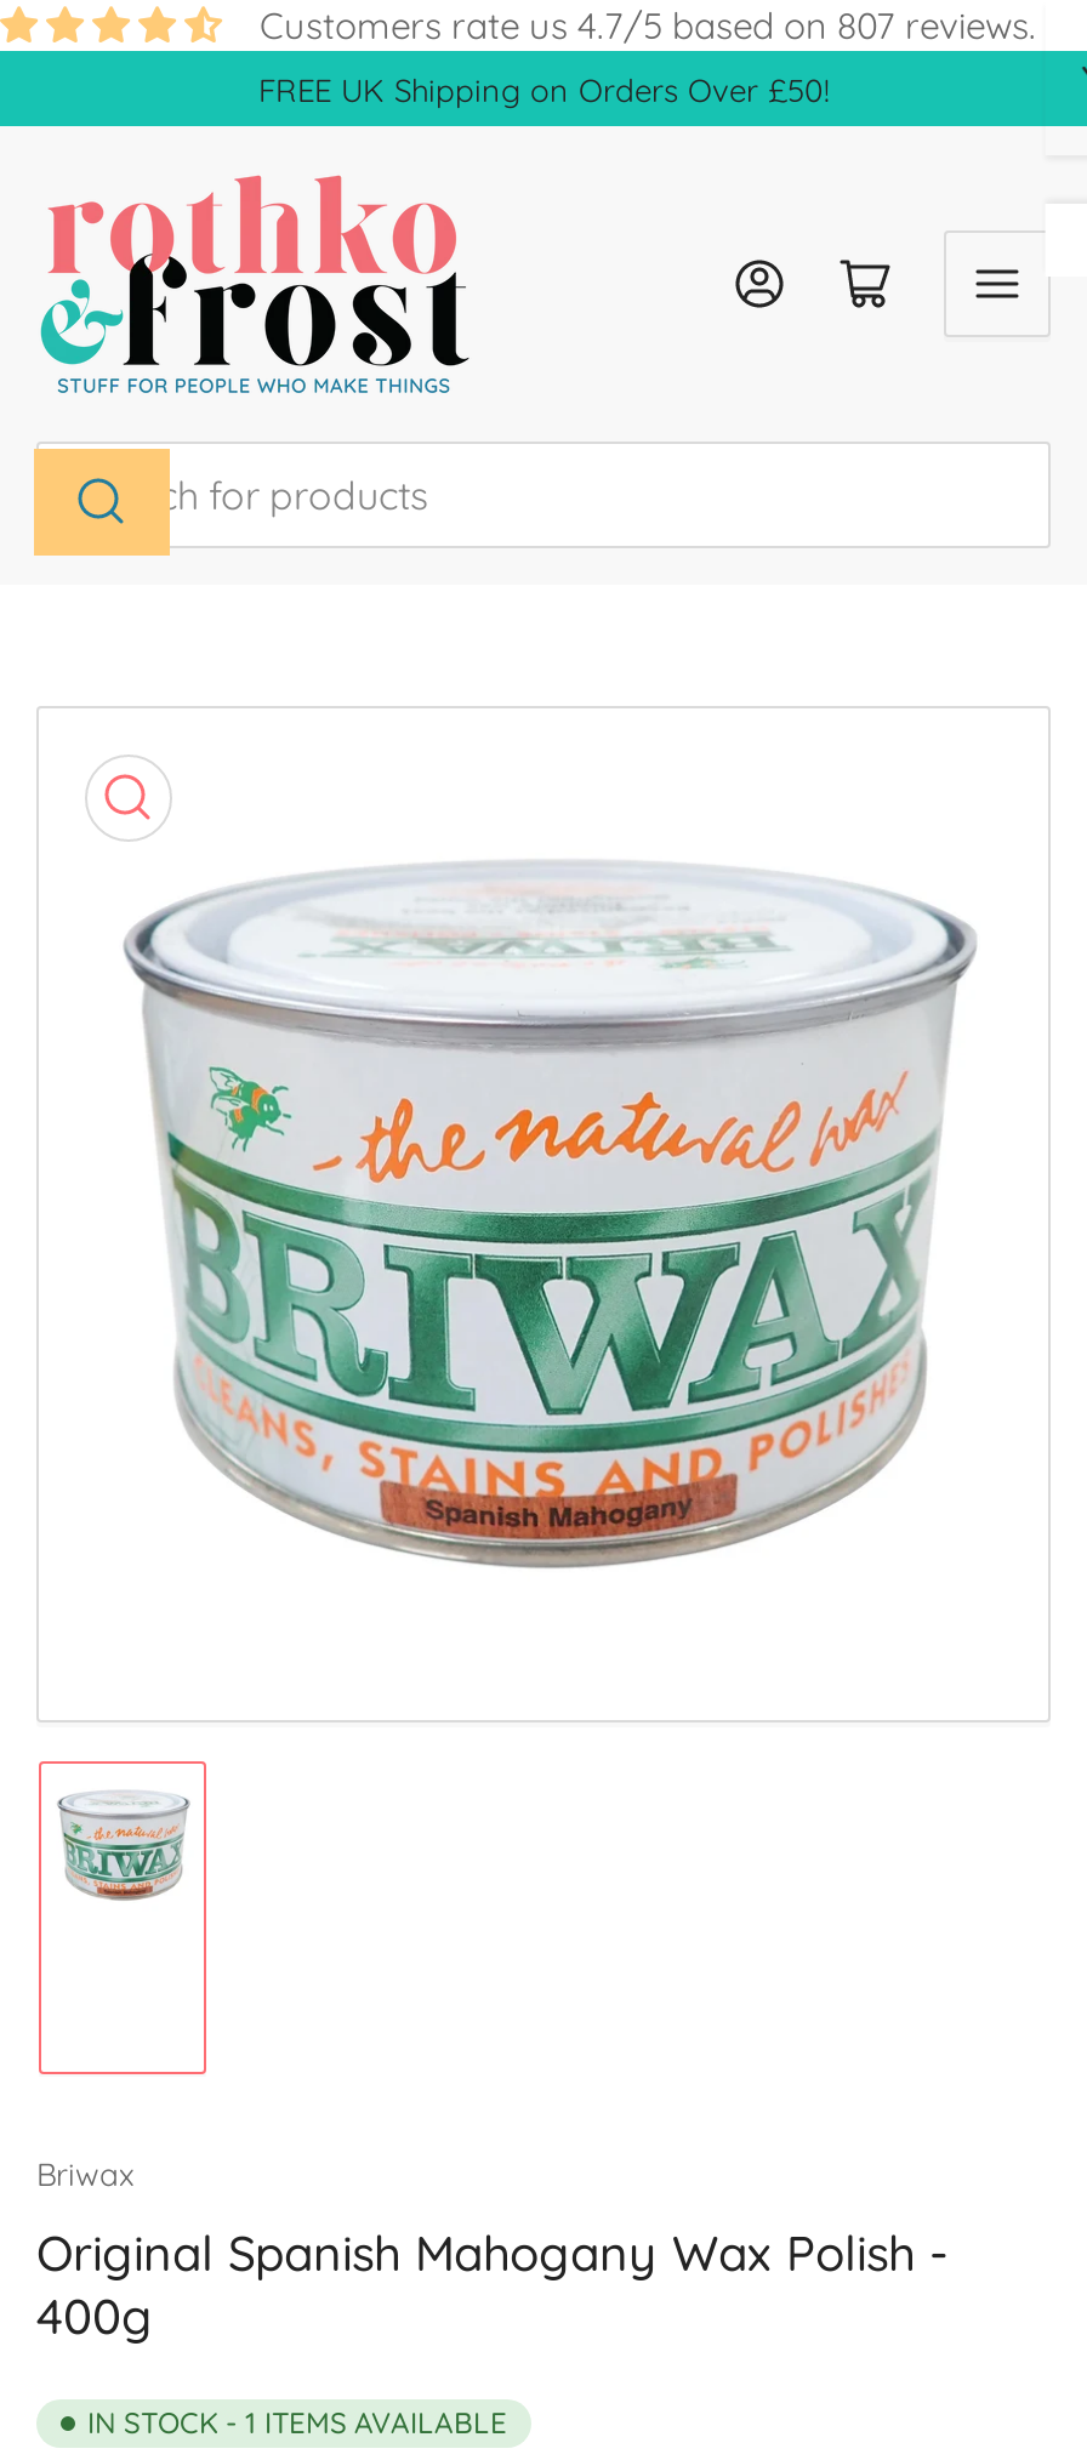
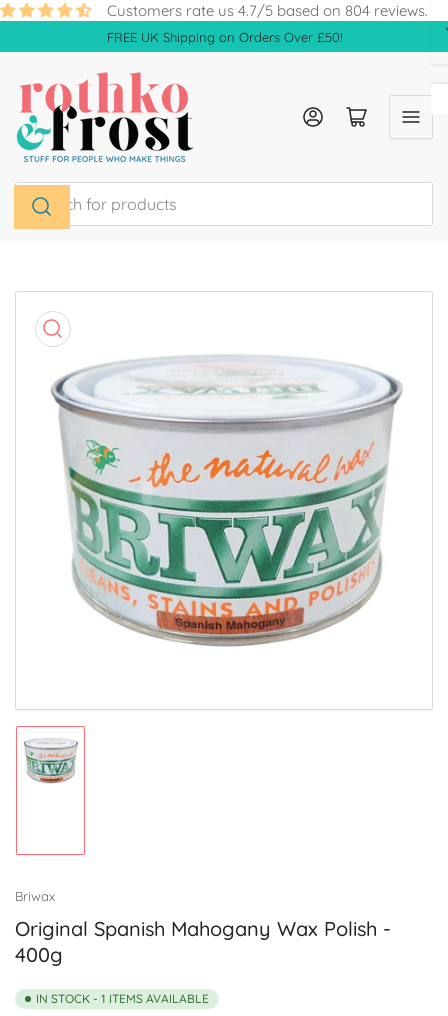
- Customers rate us 4.7/5 based on 807 reviews.
+ Customers rate us 4.7/5 based on 804 reviews.
